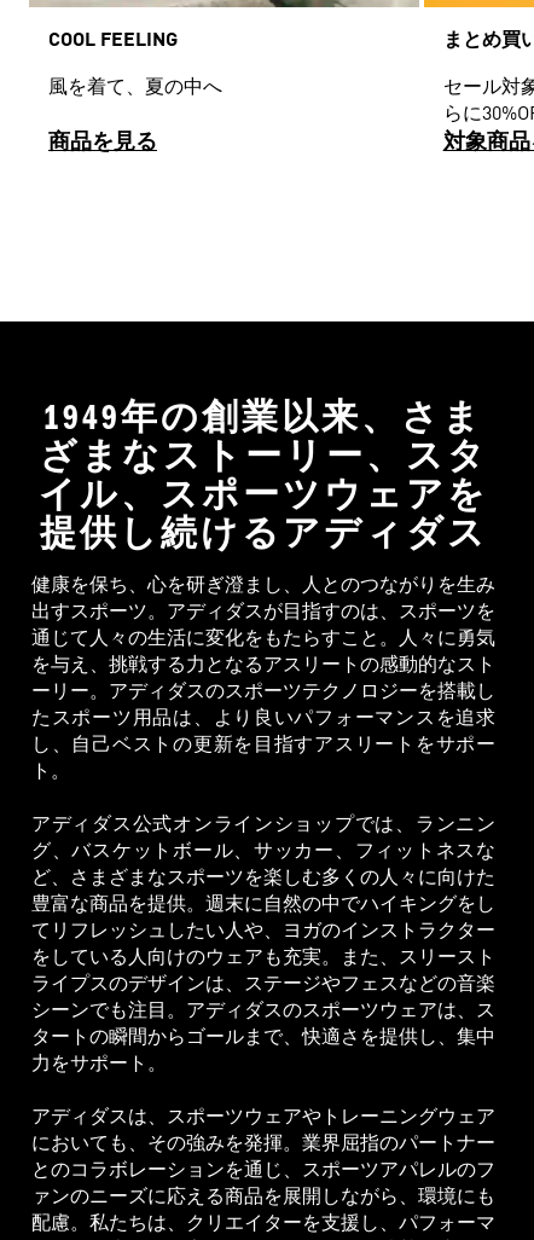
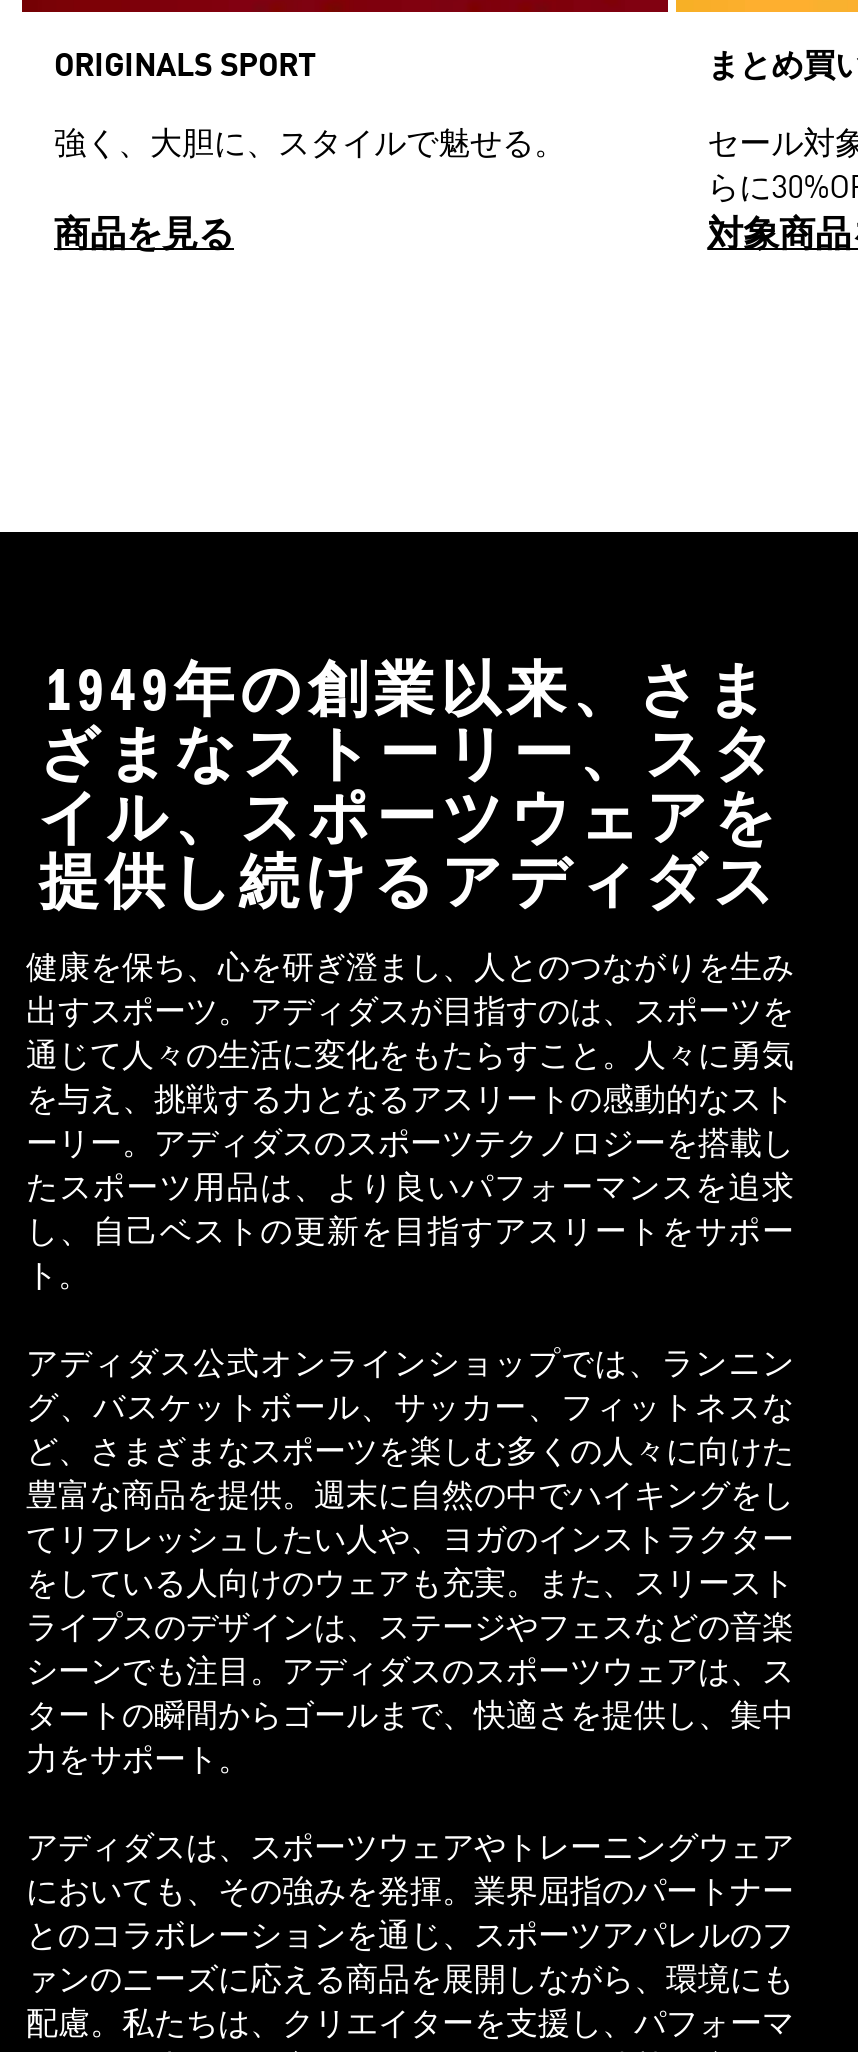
- COOL FEELING
+ ORIGINALS SPORT

- 風を着て、夏の中へ
+ 強く、大胆に、スタイルで魅せる。
